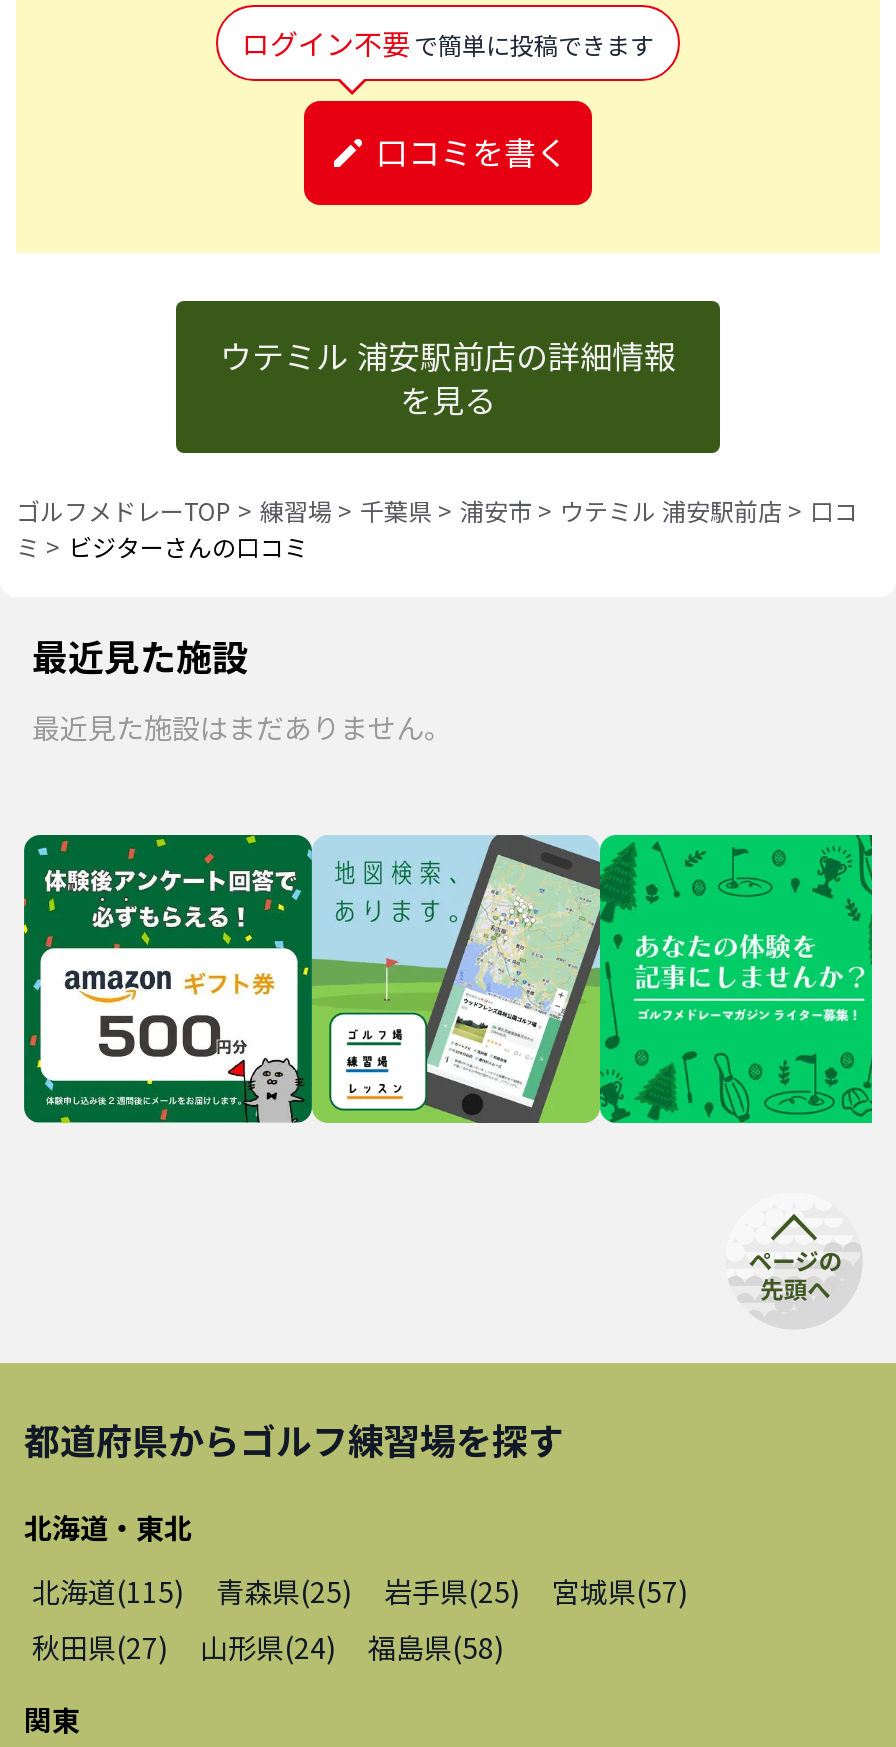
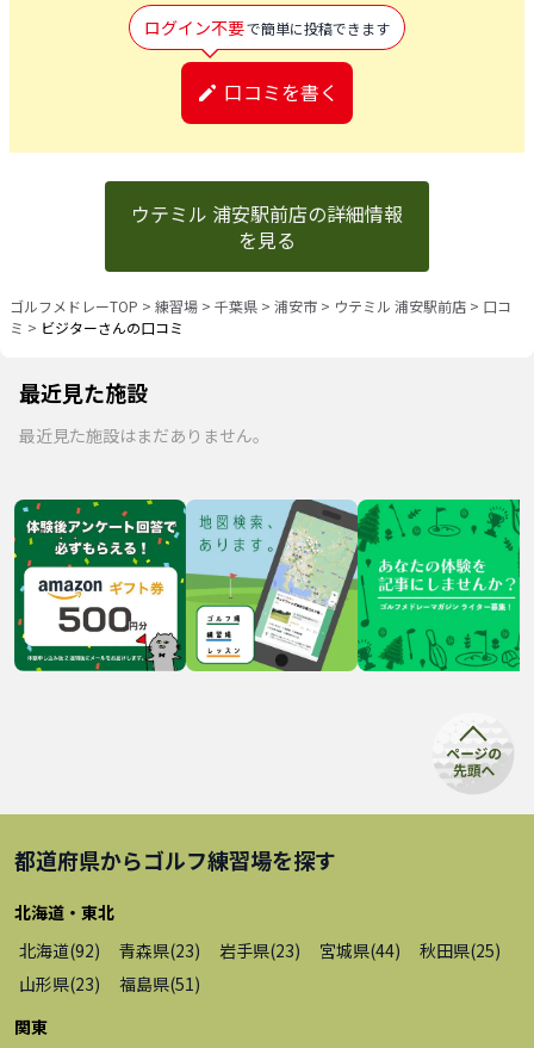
- 北海道(115)
+ 北海道(92)

- 青森県(25)
+ 青森県(23)

- 岩手県(25)
+ 岩手県(23)

- 宮城県(57)
+ 宮城県(44)

- 秋田県(27)
+ 秋田県(25)

- 山形県(24)
+ 山形県(23)

- 福島県(58)
+ 福島県(51)
